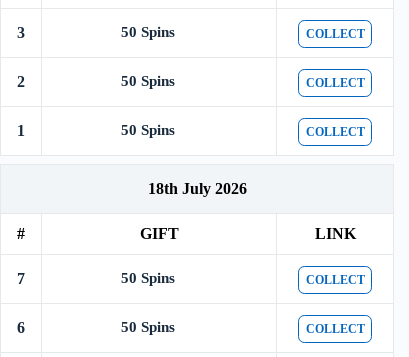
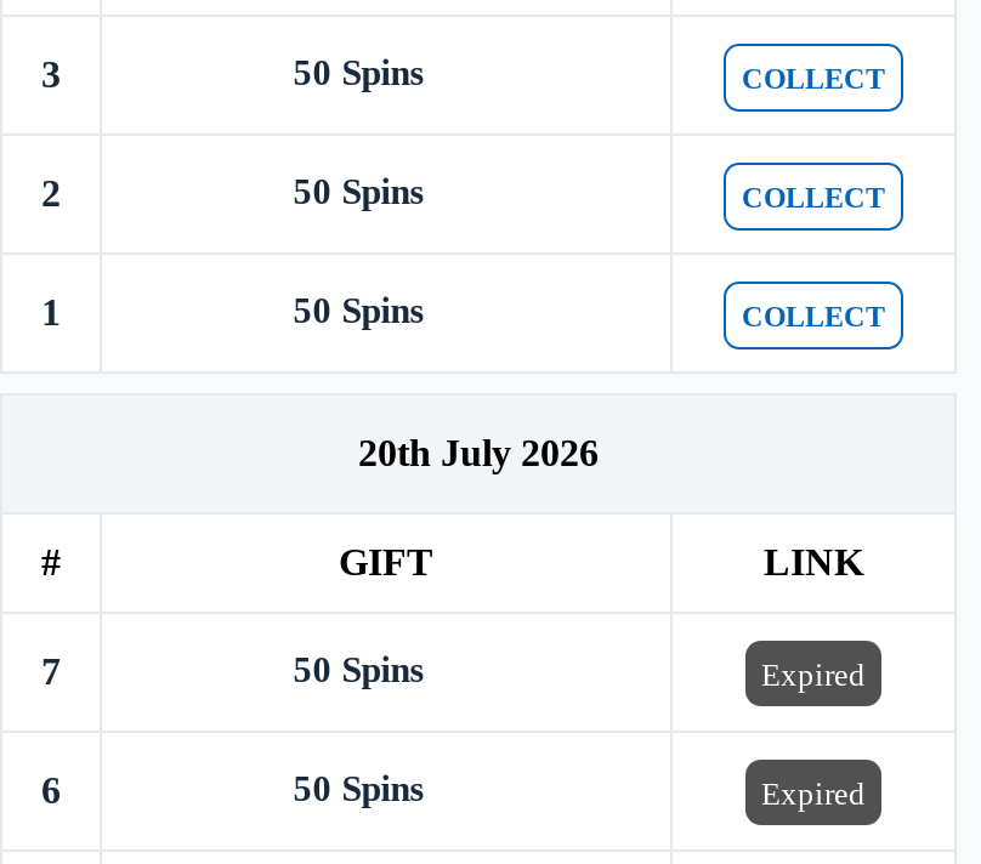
- 18th July 2026
+ 20th July 2026

- COLLECT
+ Expired

- COLLECT
+ Expired
